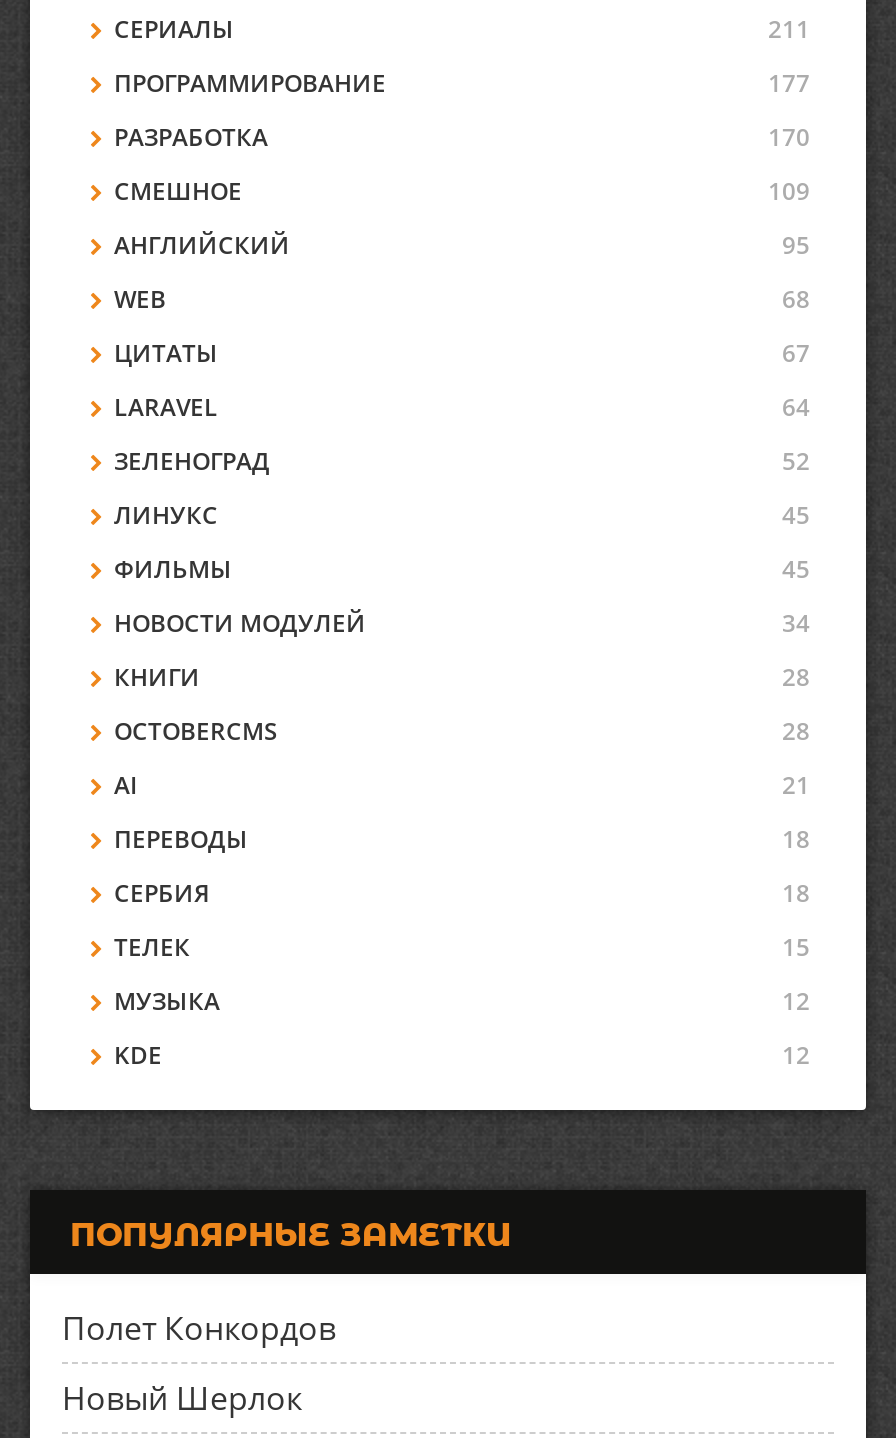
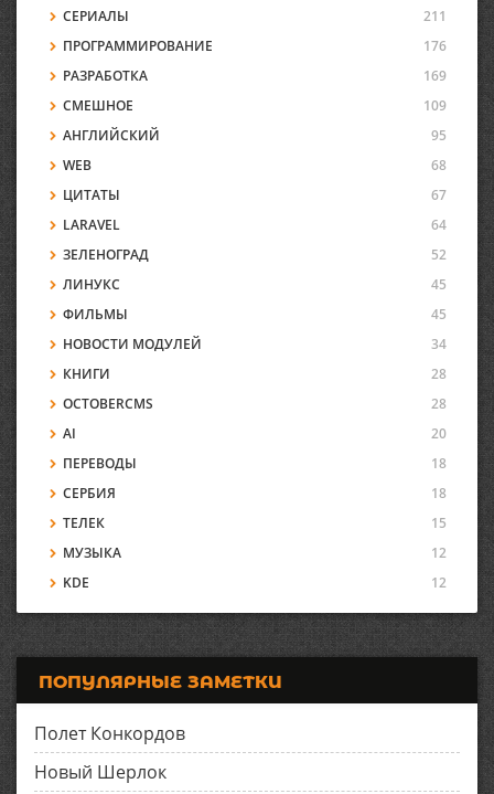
- 177
+ 176

- 170
+ 169

- 21
+ 20
